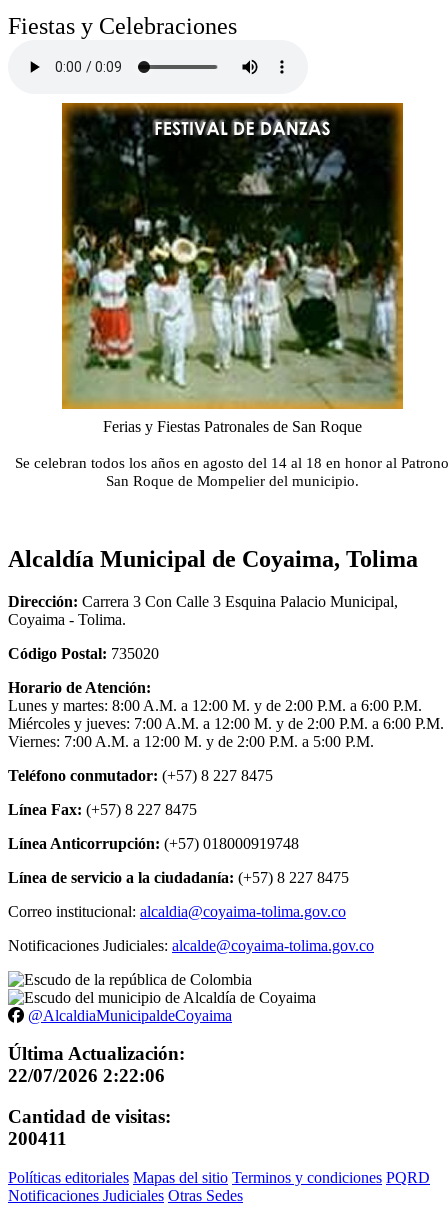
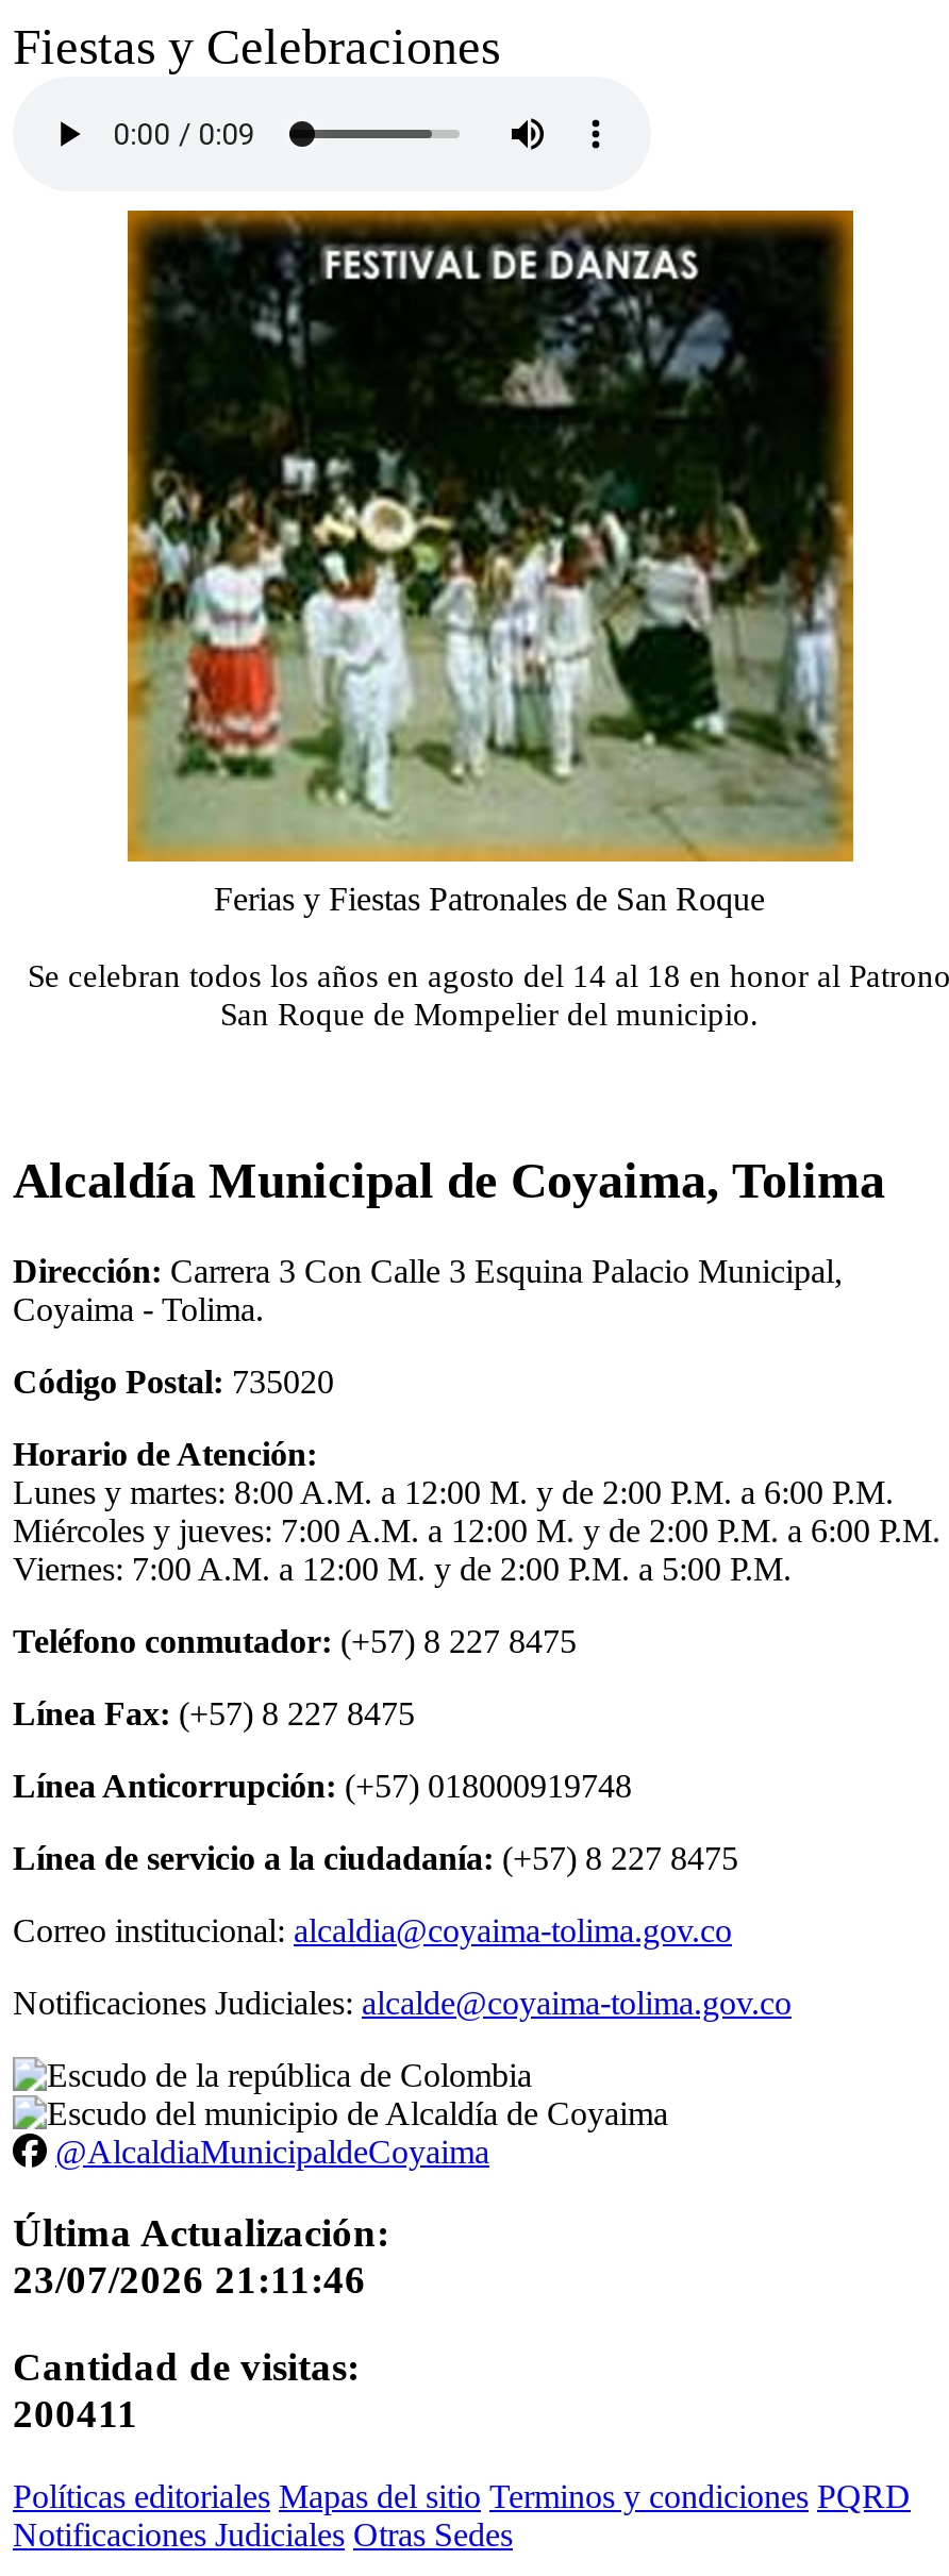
- 22/07/2026 2:22:06
+ 23/07/2026 21:11:46
